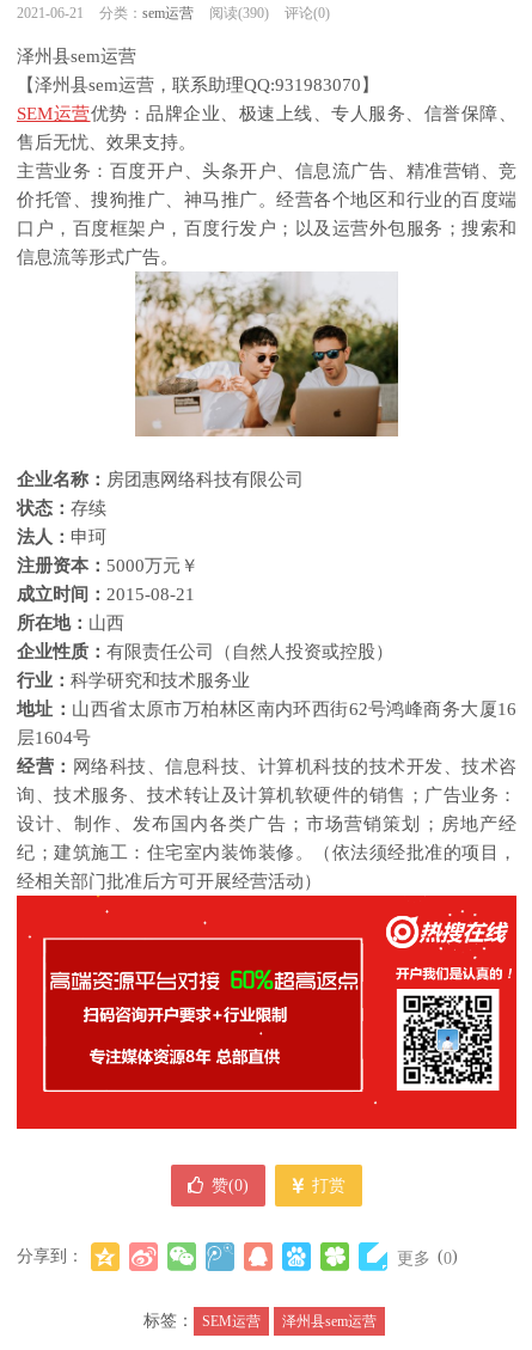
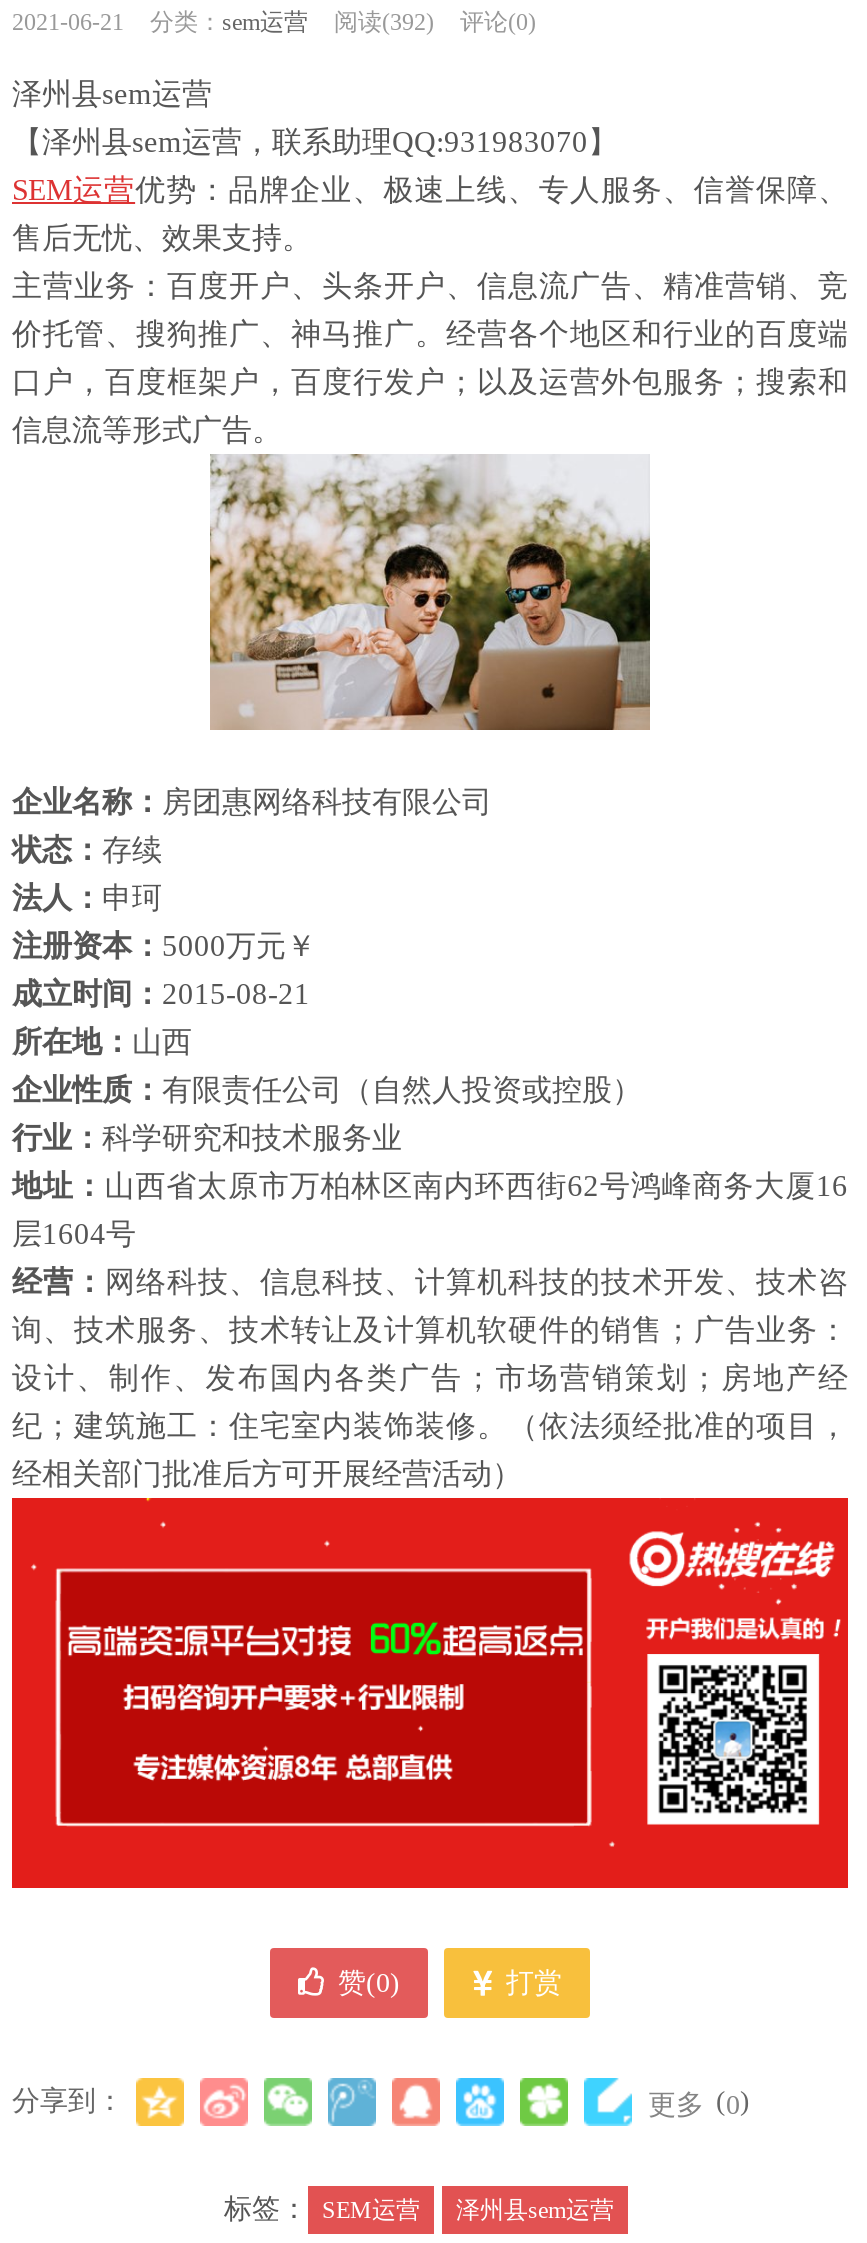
- 2021-06-21 分类：sem运营 阅读(390) 评论(0)
+ 2021-06-21 分类：sem运营 阅读(392) 评论(0)
